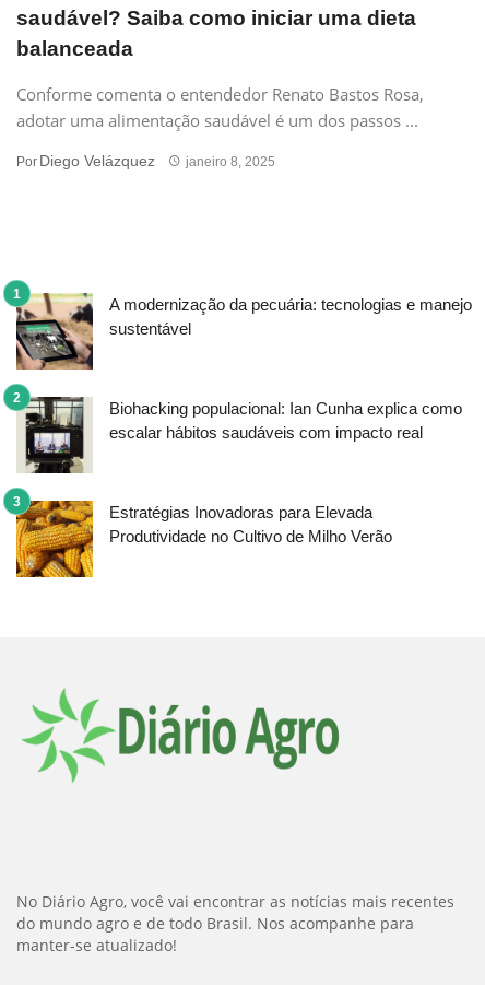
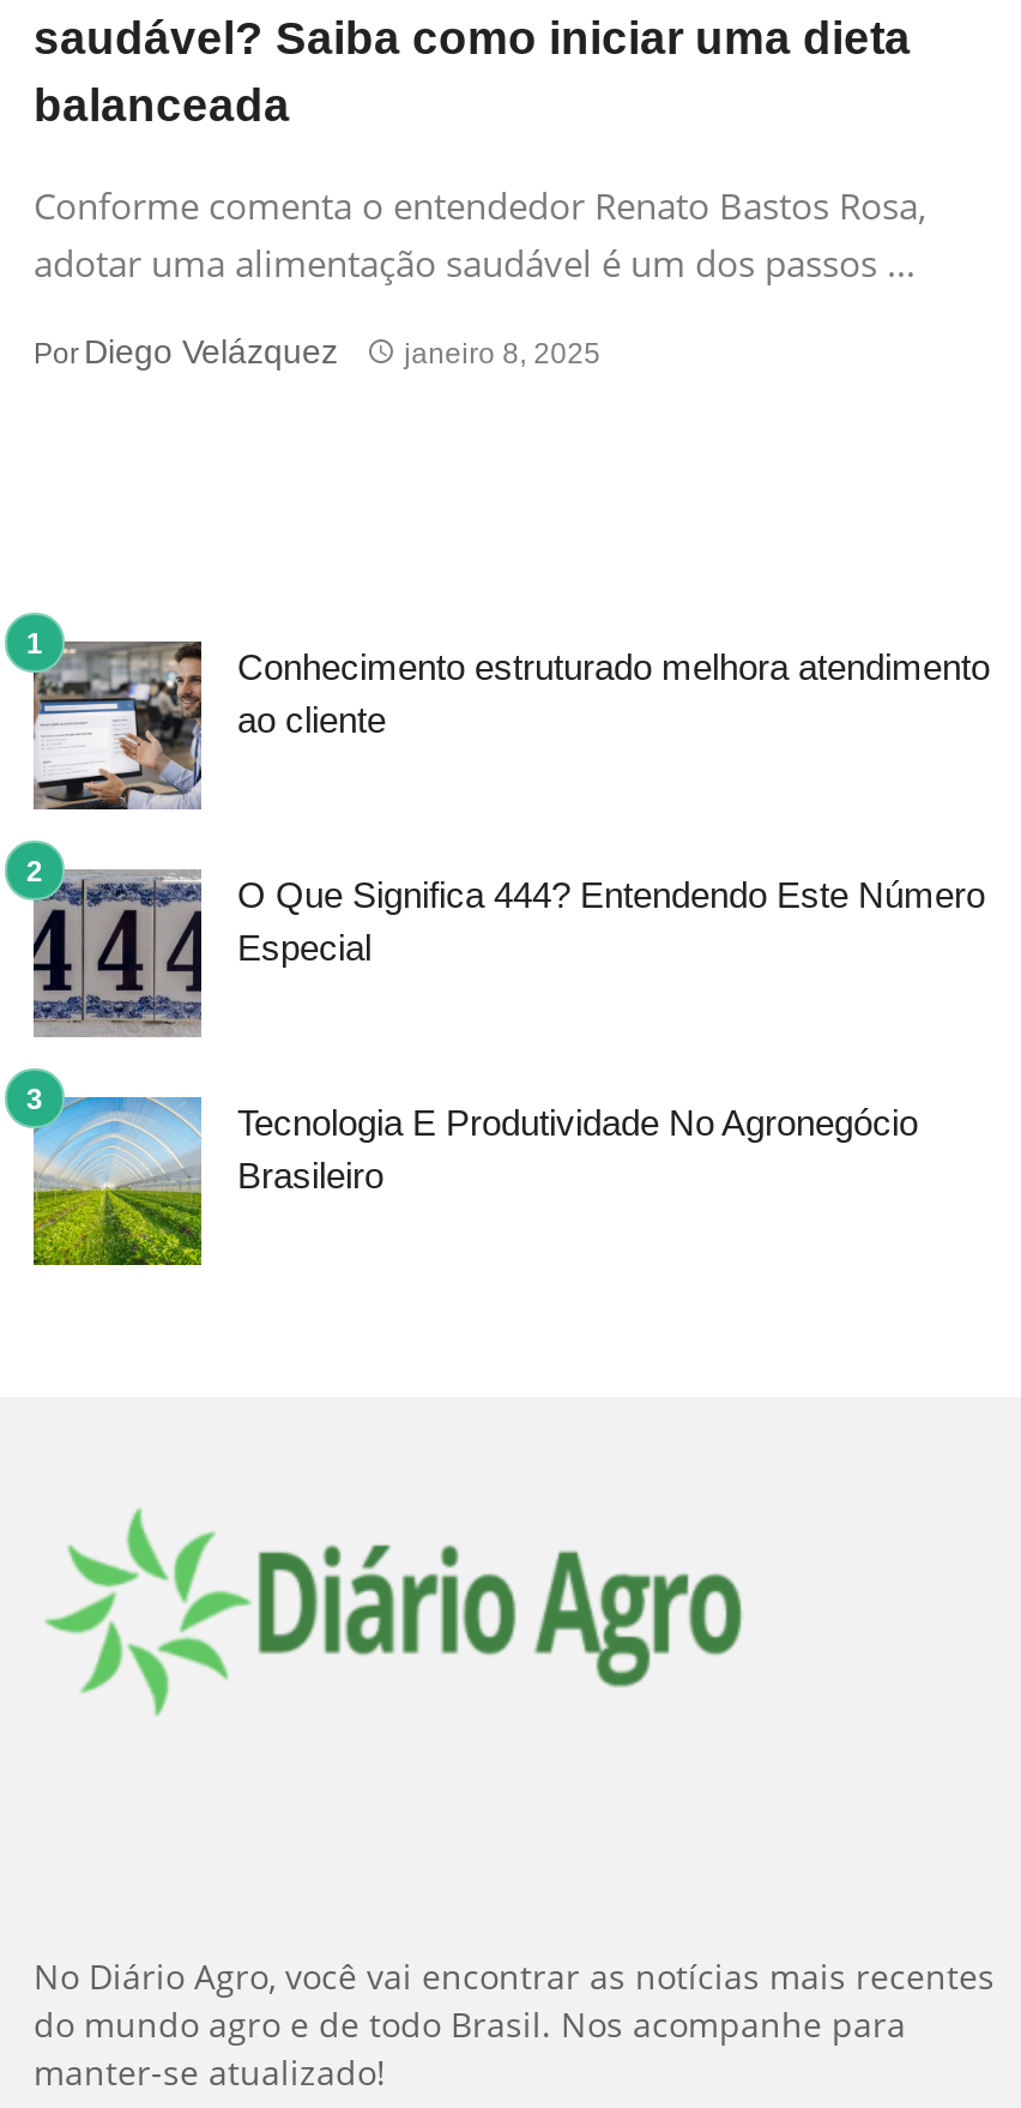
- [image]
- A modernização da pecuária: tecnologias e manejo
- sustentável
+ [image]
+ Conhecimento estruturado melhora atendimento
+ ao cliente

- [image]
- Biohacking populacional: Ian Cunha explica como
- escalar hábitos saudáveis com impacto real
+ [image]
+ O Que Significa 444? Entendendo Este Número
+ Especial

- [image]
- Estratégias Inovadoras para Elevada
- Produtividade no Cultivo de Milho Verão
+ [image]
+ Tecnologia E Produtividade No Agronegócio
+ Brasileiro
